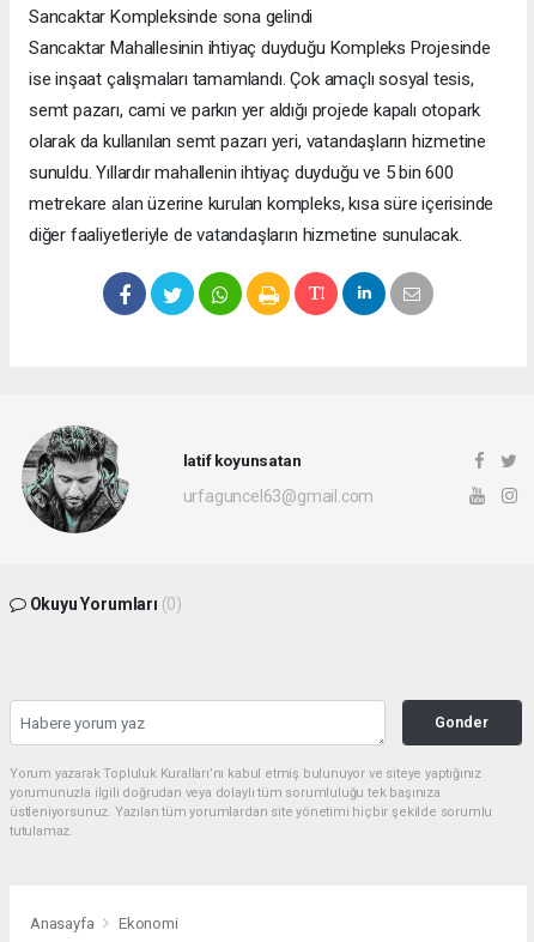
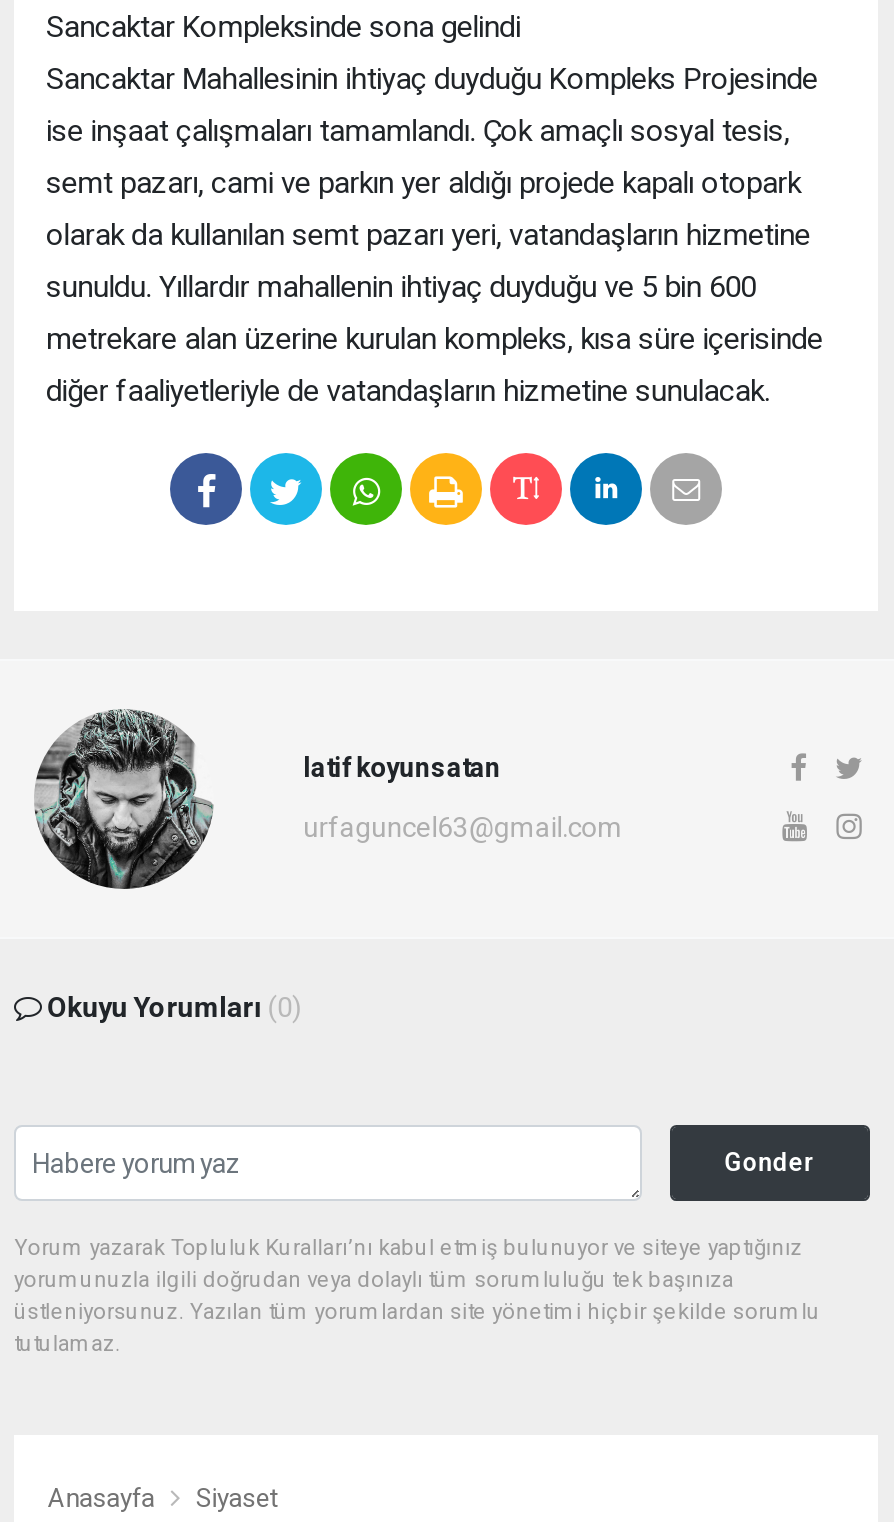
- Ekonomi
+ Siyaset
